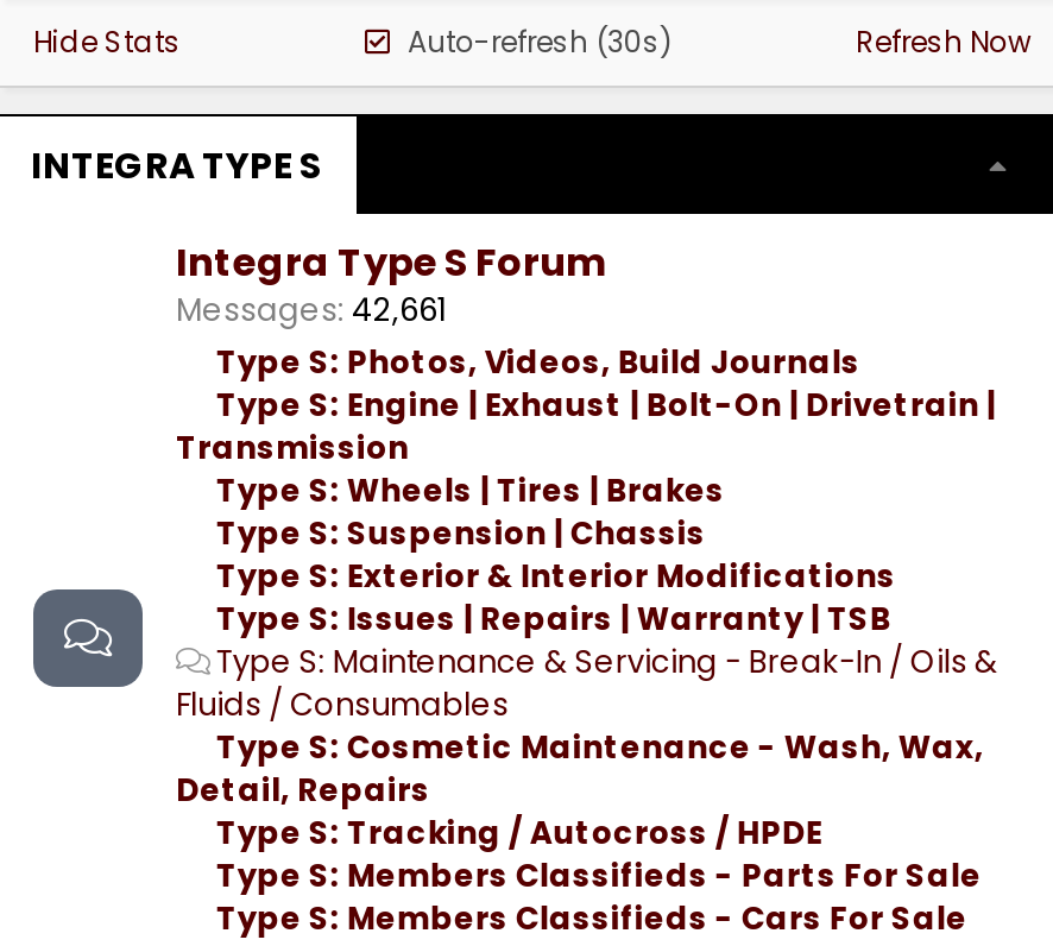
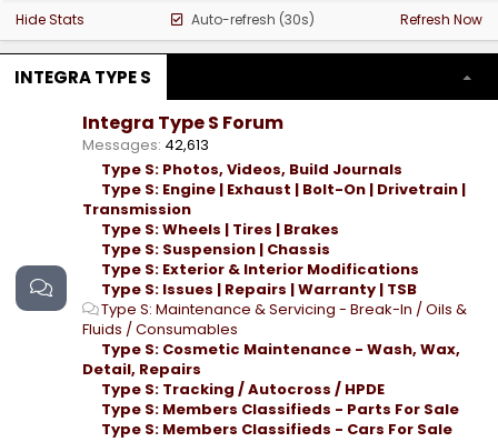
- Messages 42,661
+ Messages 42,613

- [image]
+ [image]
